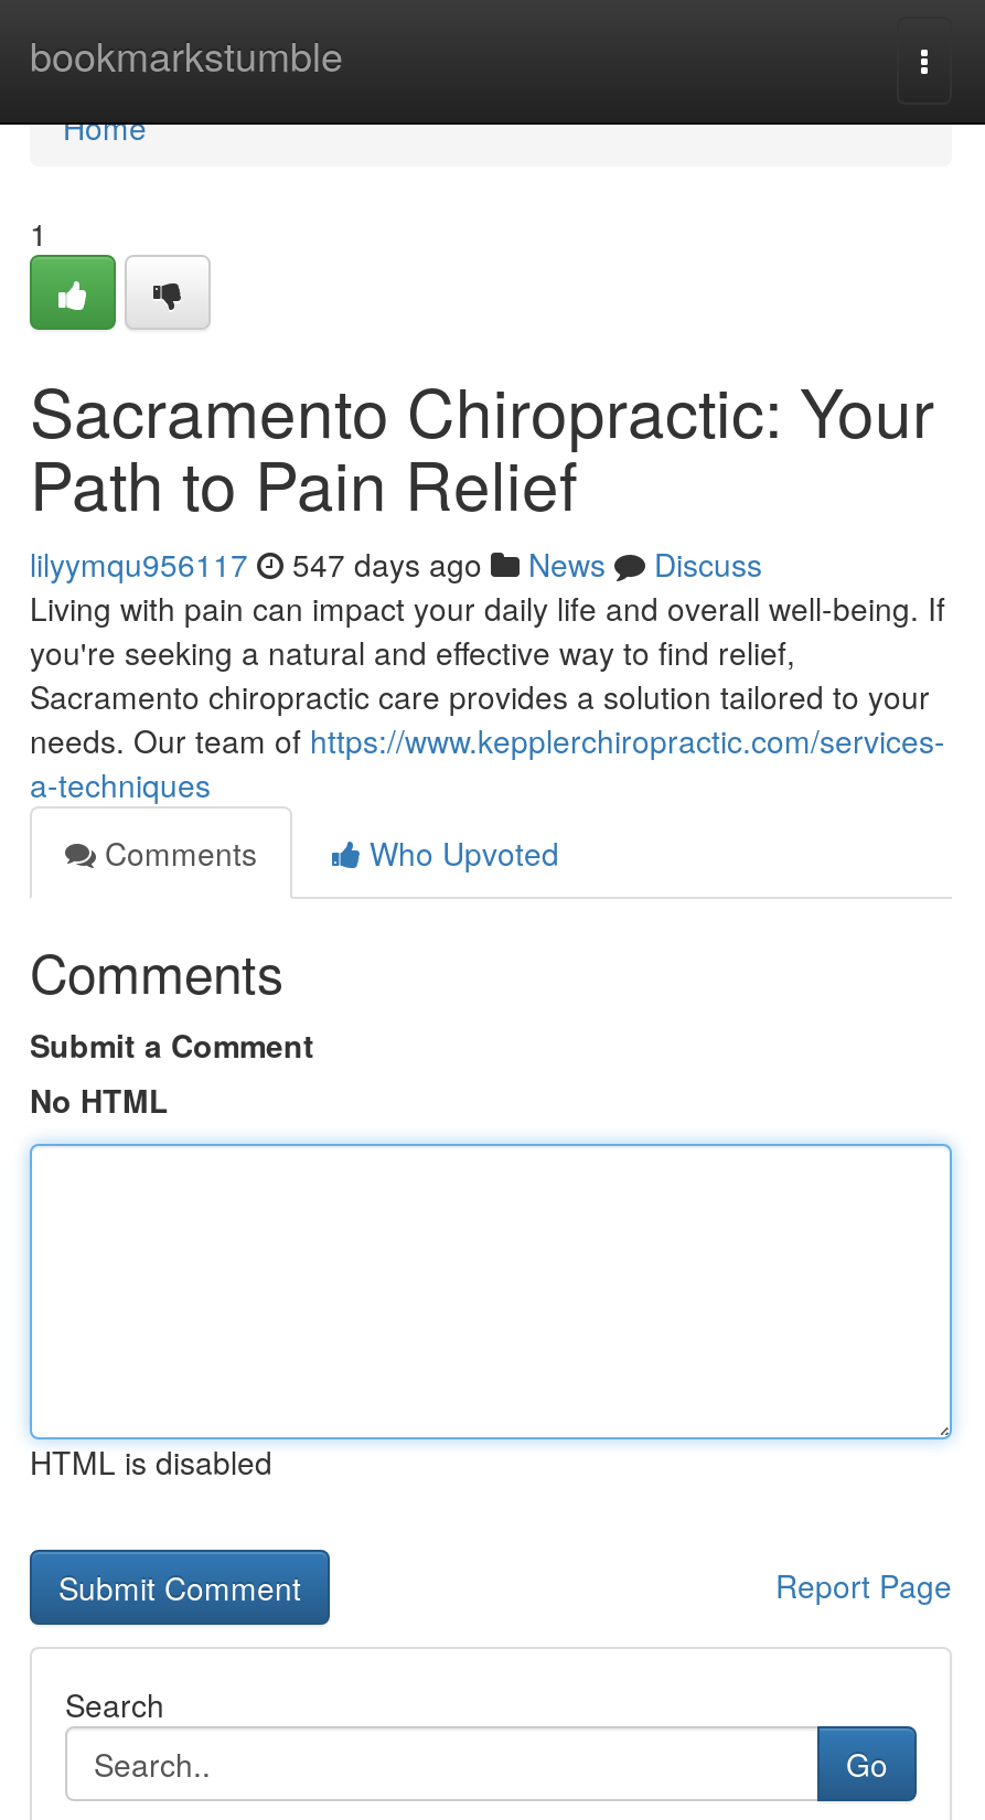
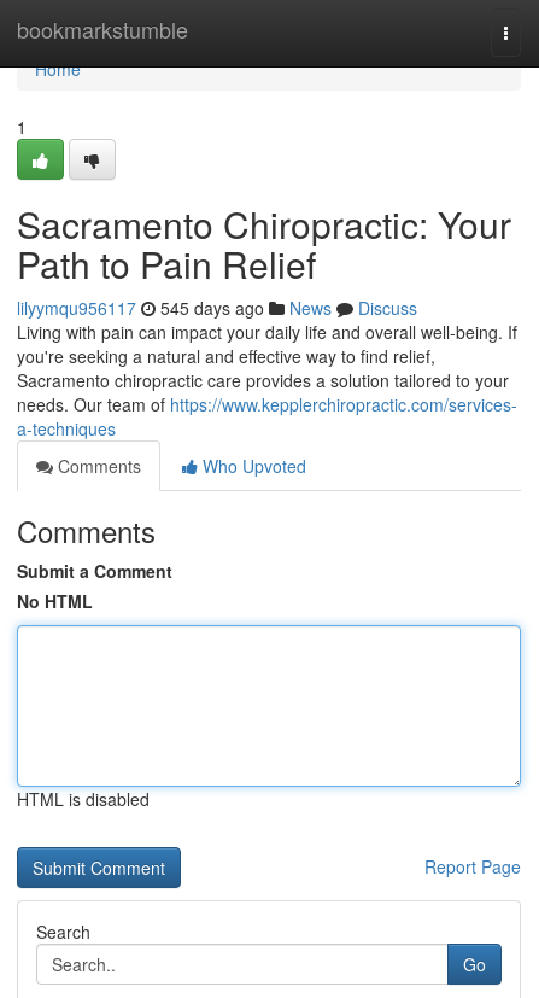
- lilyymqu956117 547 days ago News Discuss
+ lilyymqu956117 545 days ago News Discuss
